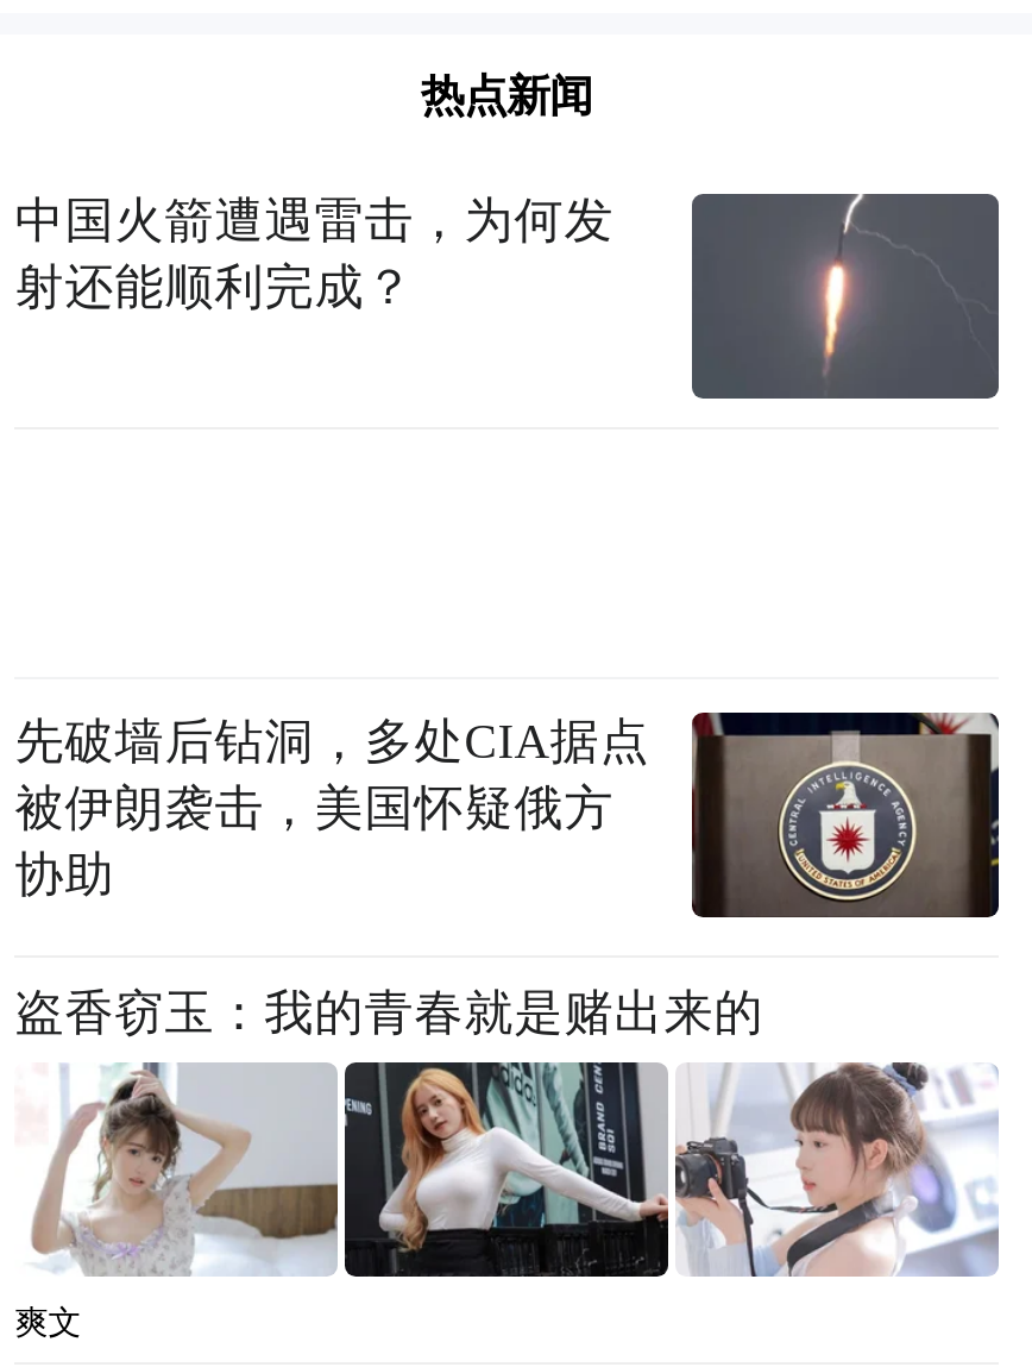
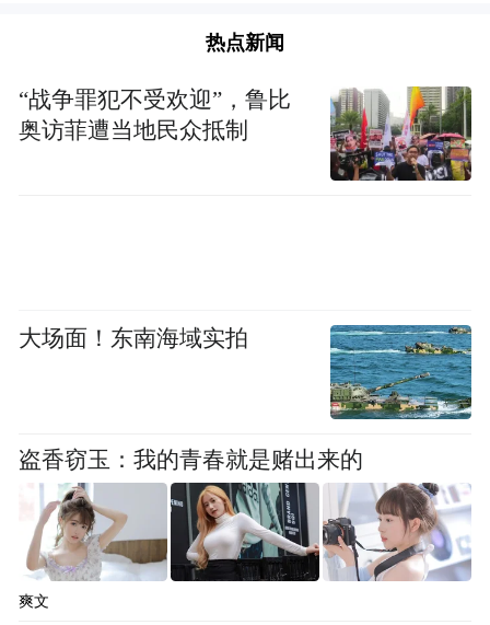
- [image]
- 中国火箭遭遇雷击，为何发
- 射还能顺利完成？
+ [image]
+ “战争罪犯不受欢迎”，鲁比
+ 奥访菲遭当地民众抵制

- 先破墙后钻洞，多处CIA据点
- 被伊朗袭击，美国怀疑俄方
- 协助
+ 大场面！东南海域实拍

- [image]
+ [image]
